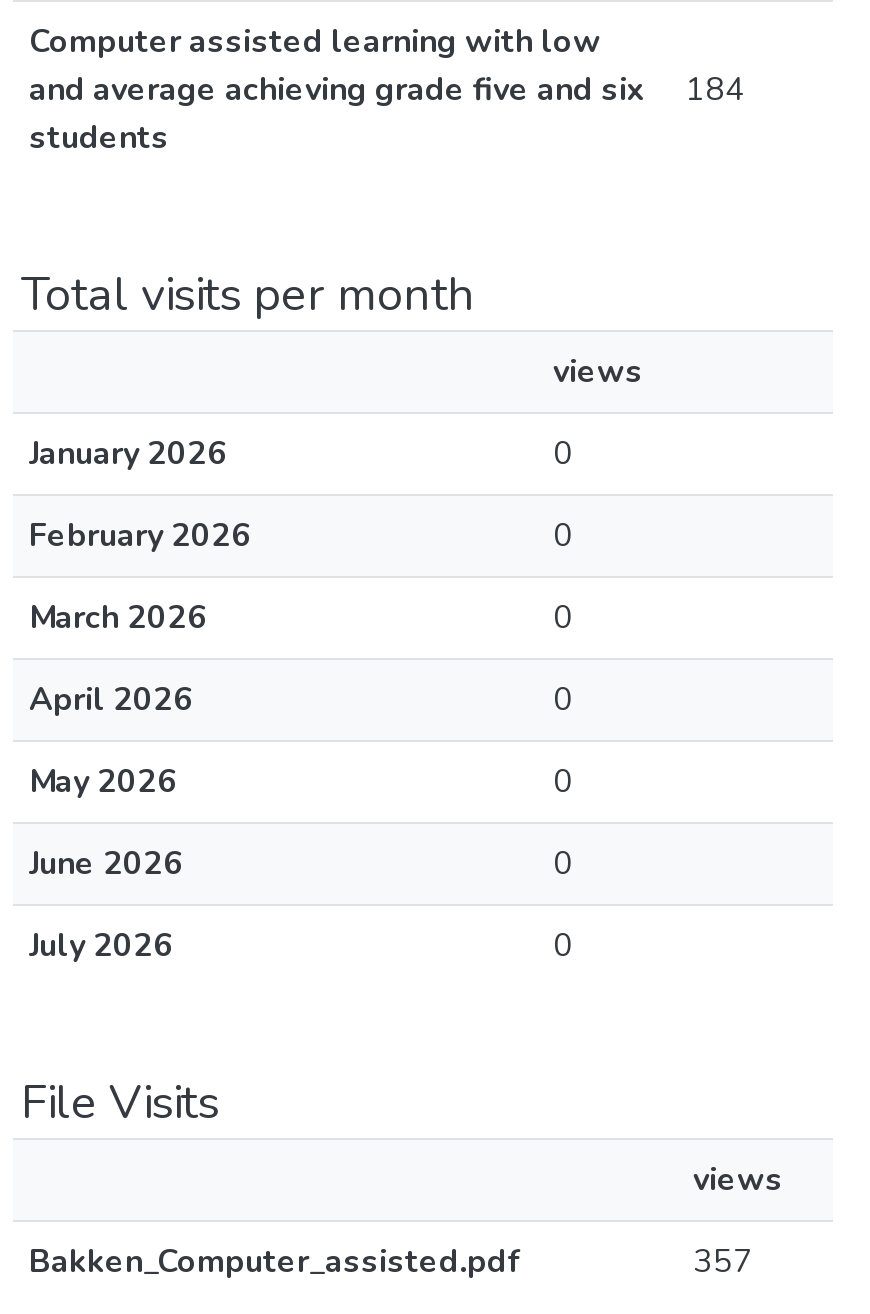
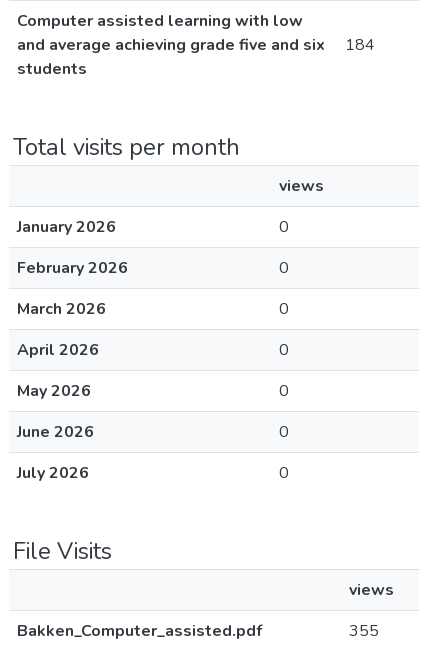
- 357
+ 355
